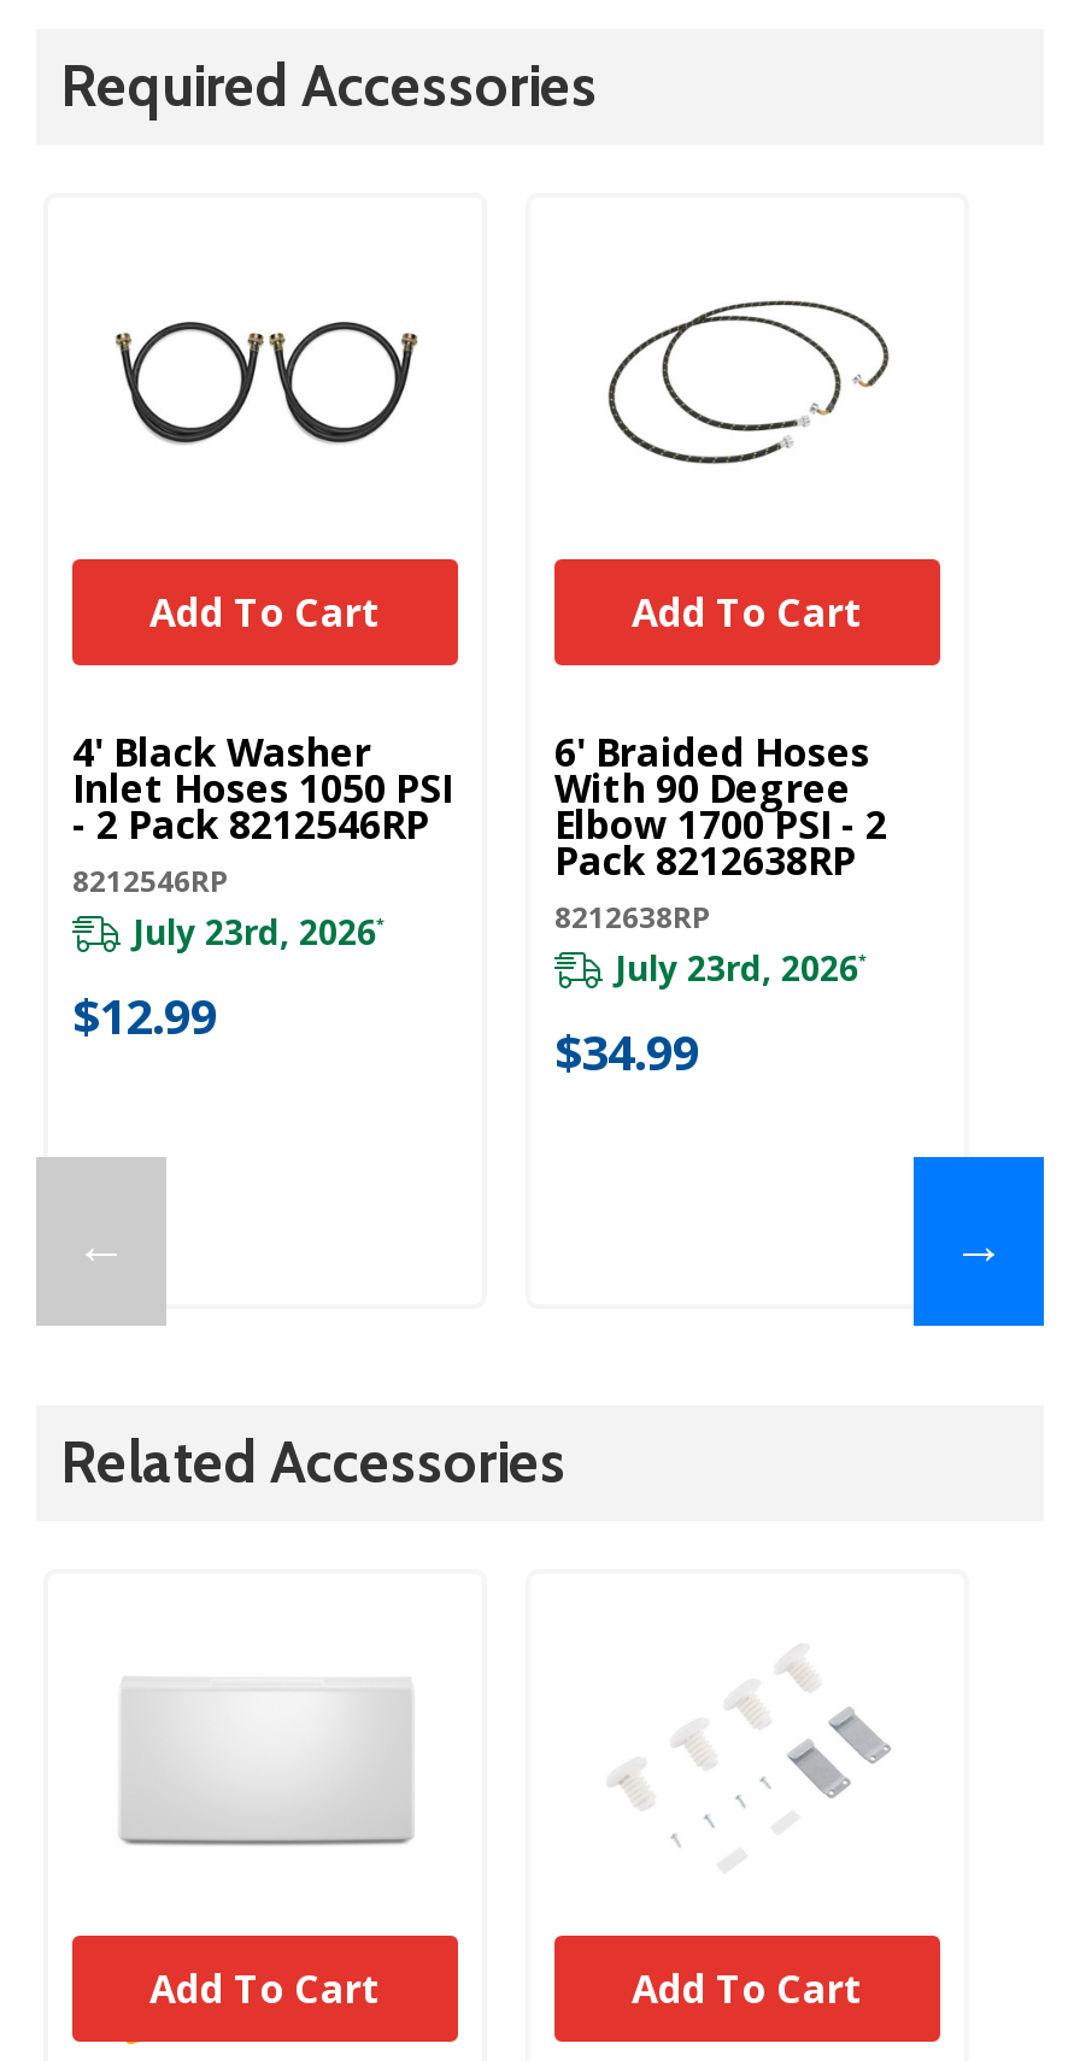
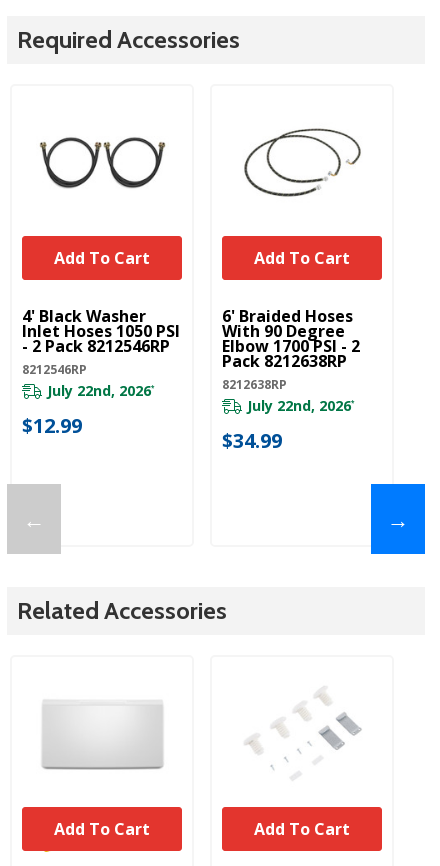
- July 23rd, 2026*
+ July 22nd, 2026*

- July 23rd, 2026*
+ July 22nd, 2026*
